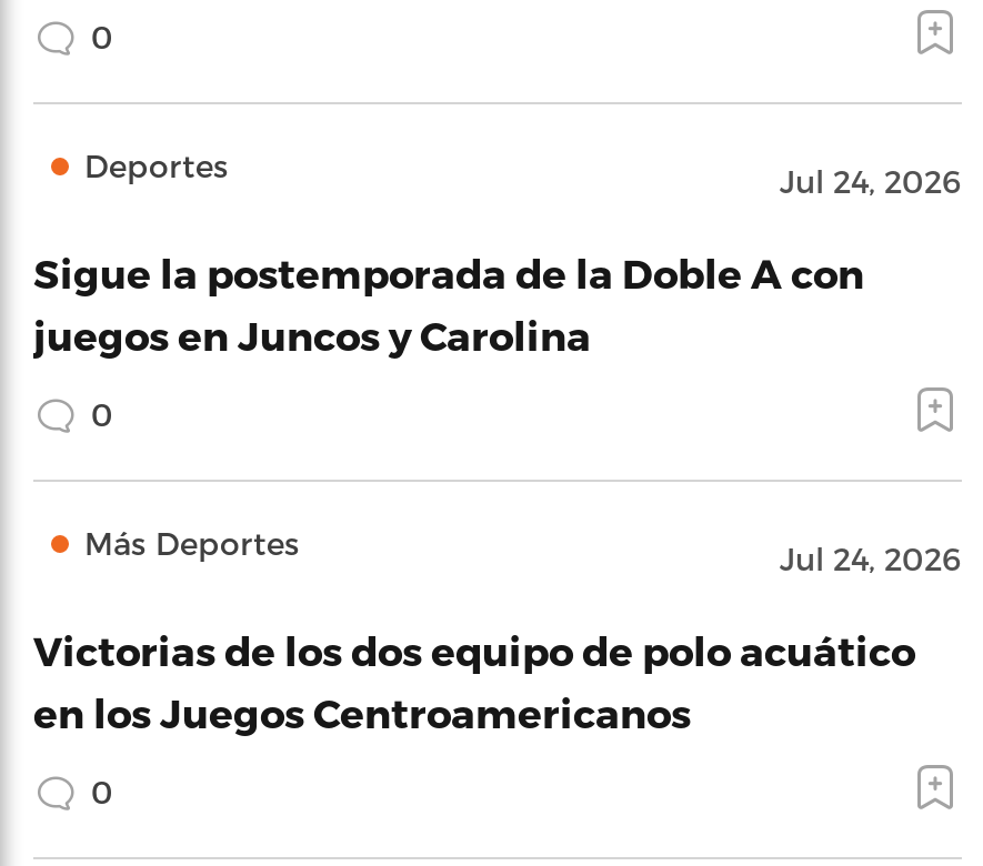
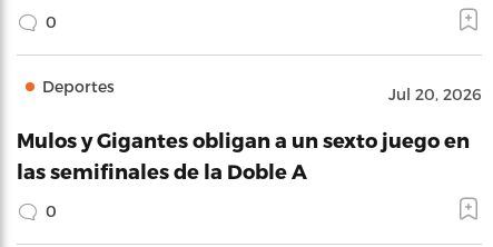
- Jul 24, 2026
- Sigue la postemporada de la Doble A con
- juegos en Juncos y Carolina
- 0
- Más Deportes
- Jul 24, 2026
- Victorias de los dos equipo de polo acuático
- en los Juegos Centroamericanos
+ Jul 20, 2026
+ Mulos y Gigantes obligan a un sexto juego en
+ las semifinales de la Doble A
